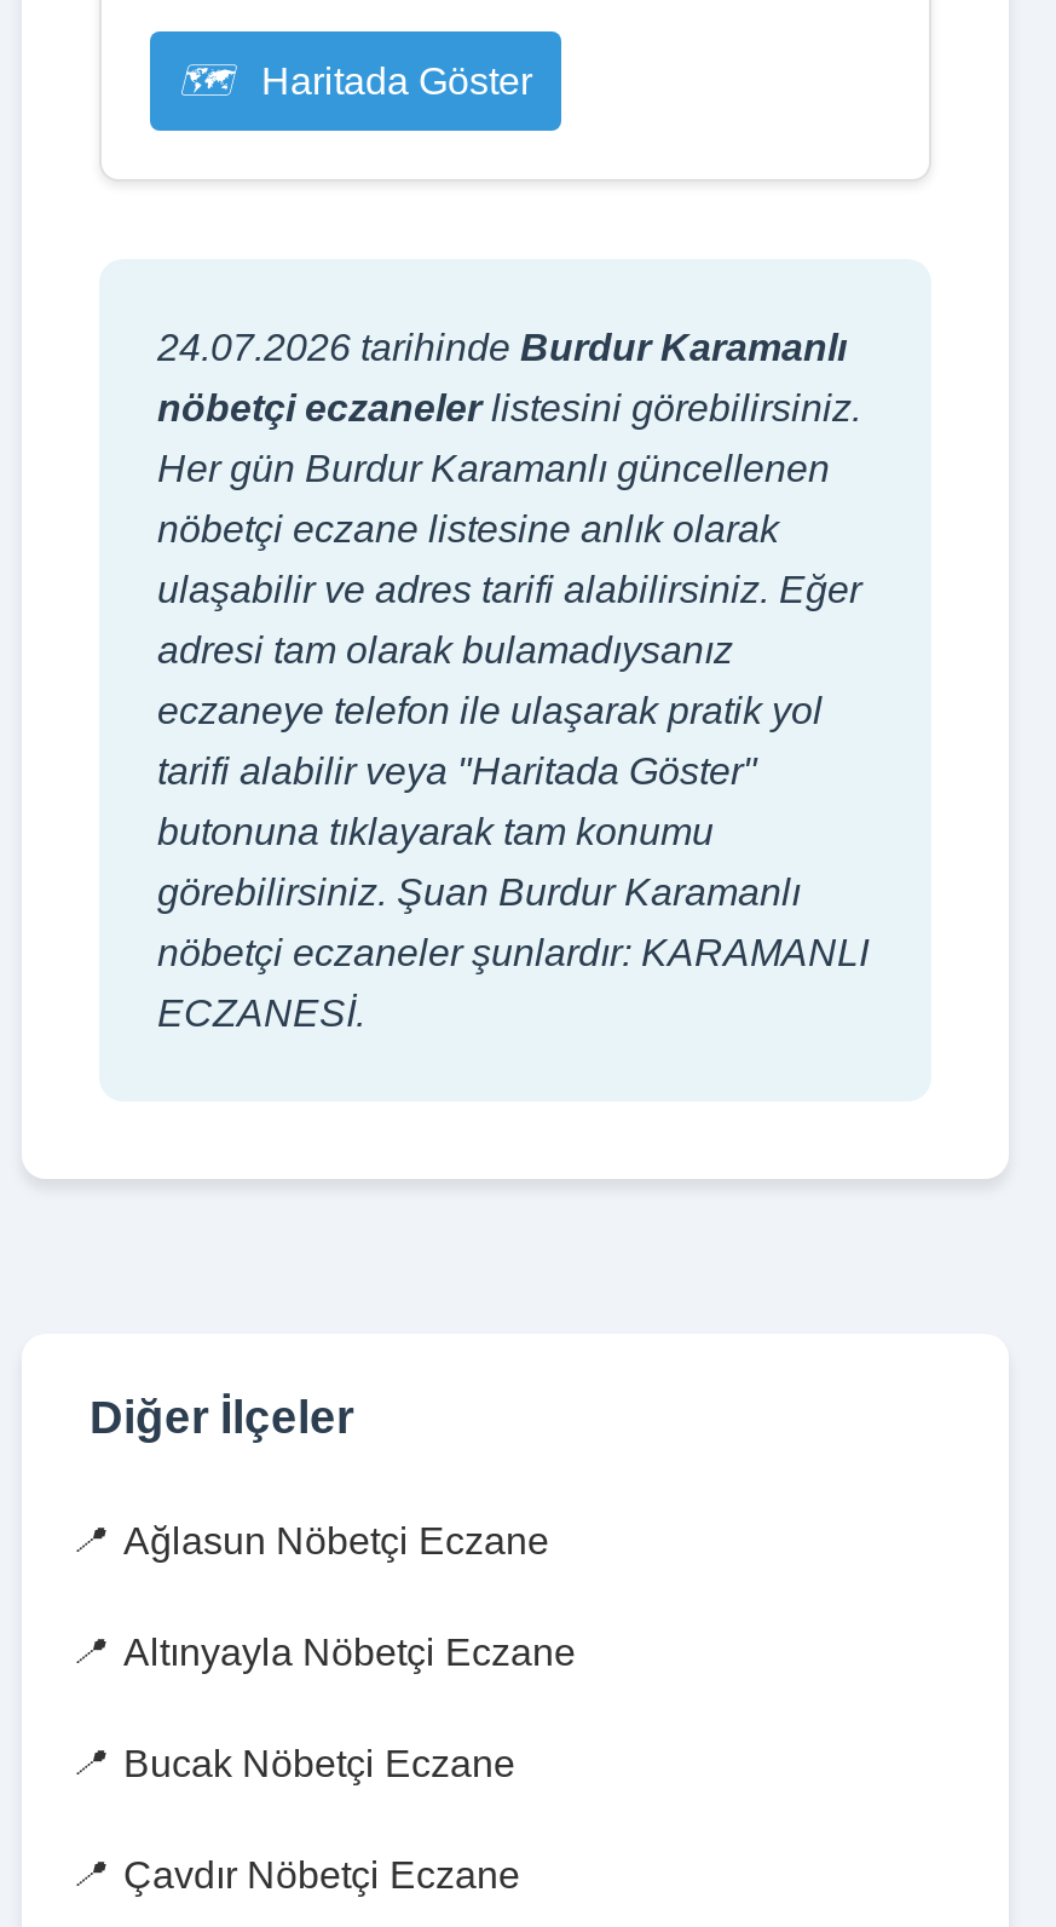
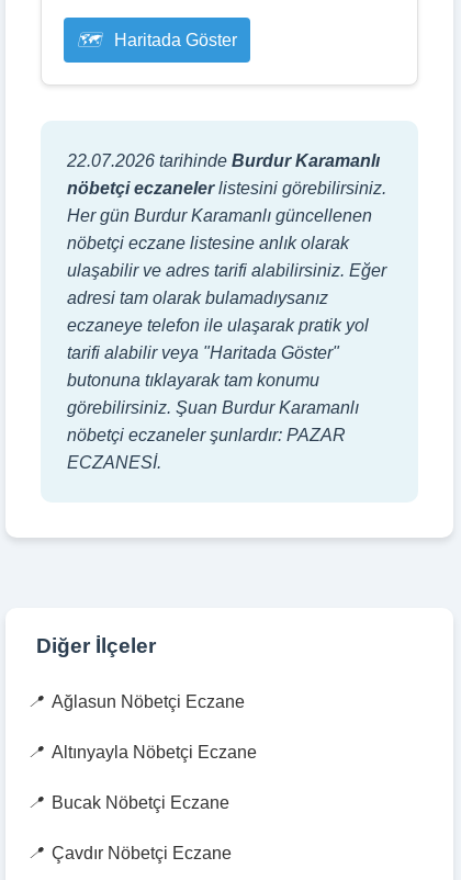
- 24.07.2026 tarihinde Burdur Karamanlı
+ 22.07.2026 tarihinde Burdur Karamanlı

- nöbetçi eczaneler şunlardır: KARAMANLI
+ nöbetçi eczaneler şunlardır: PAZAR
